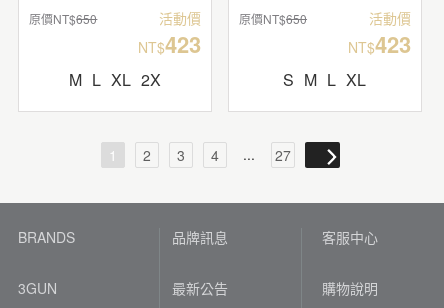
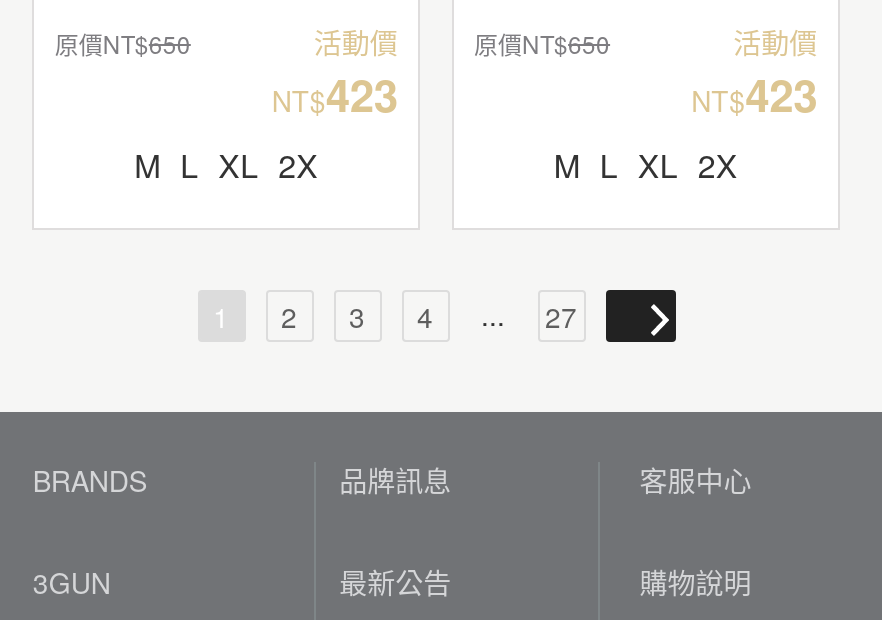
- S M L XL
+ M L XL 2X
